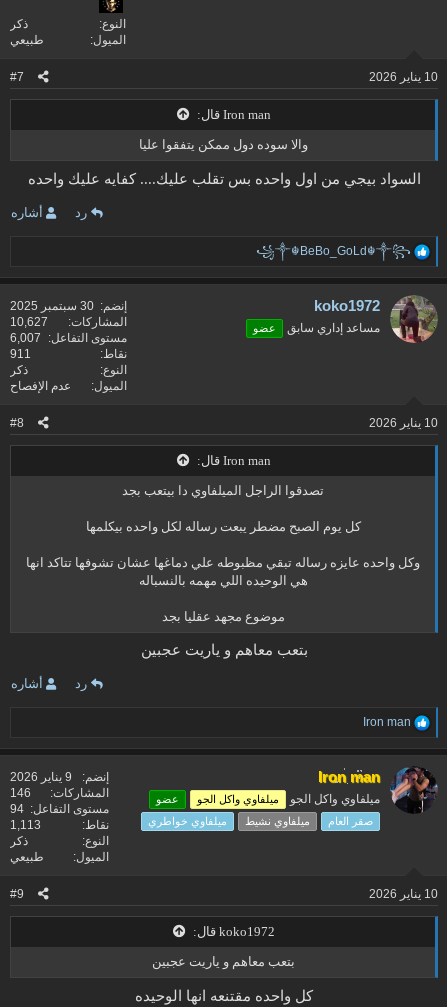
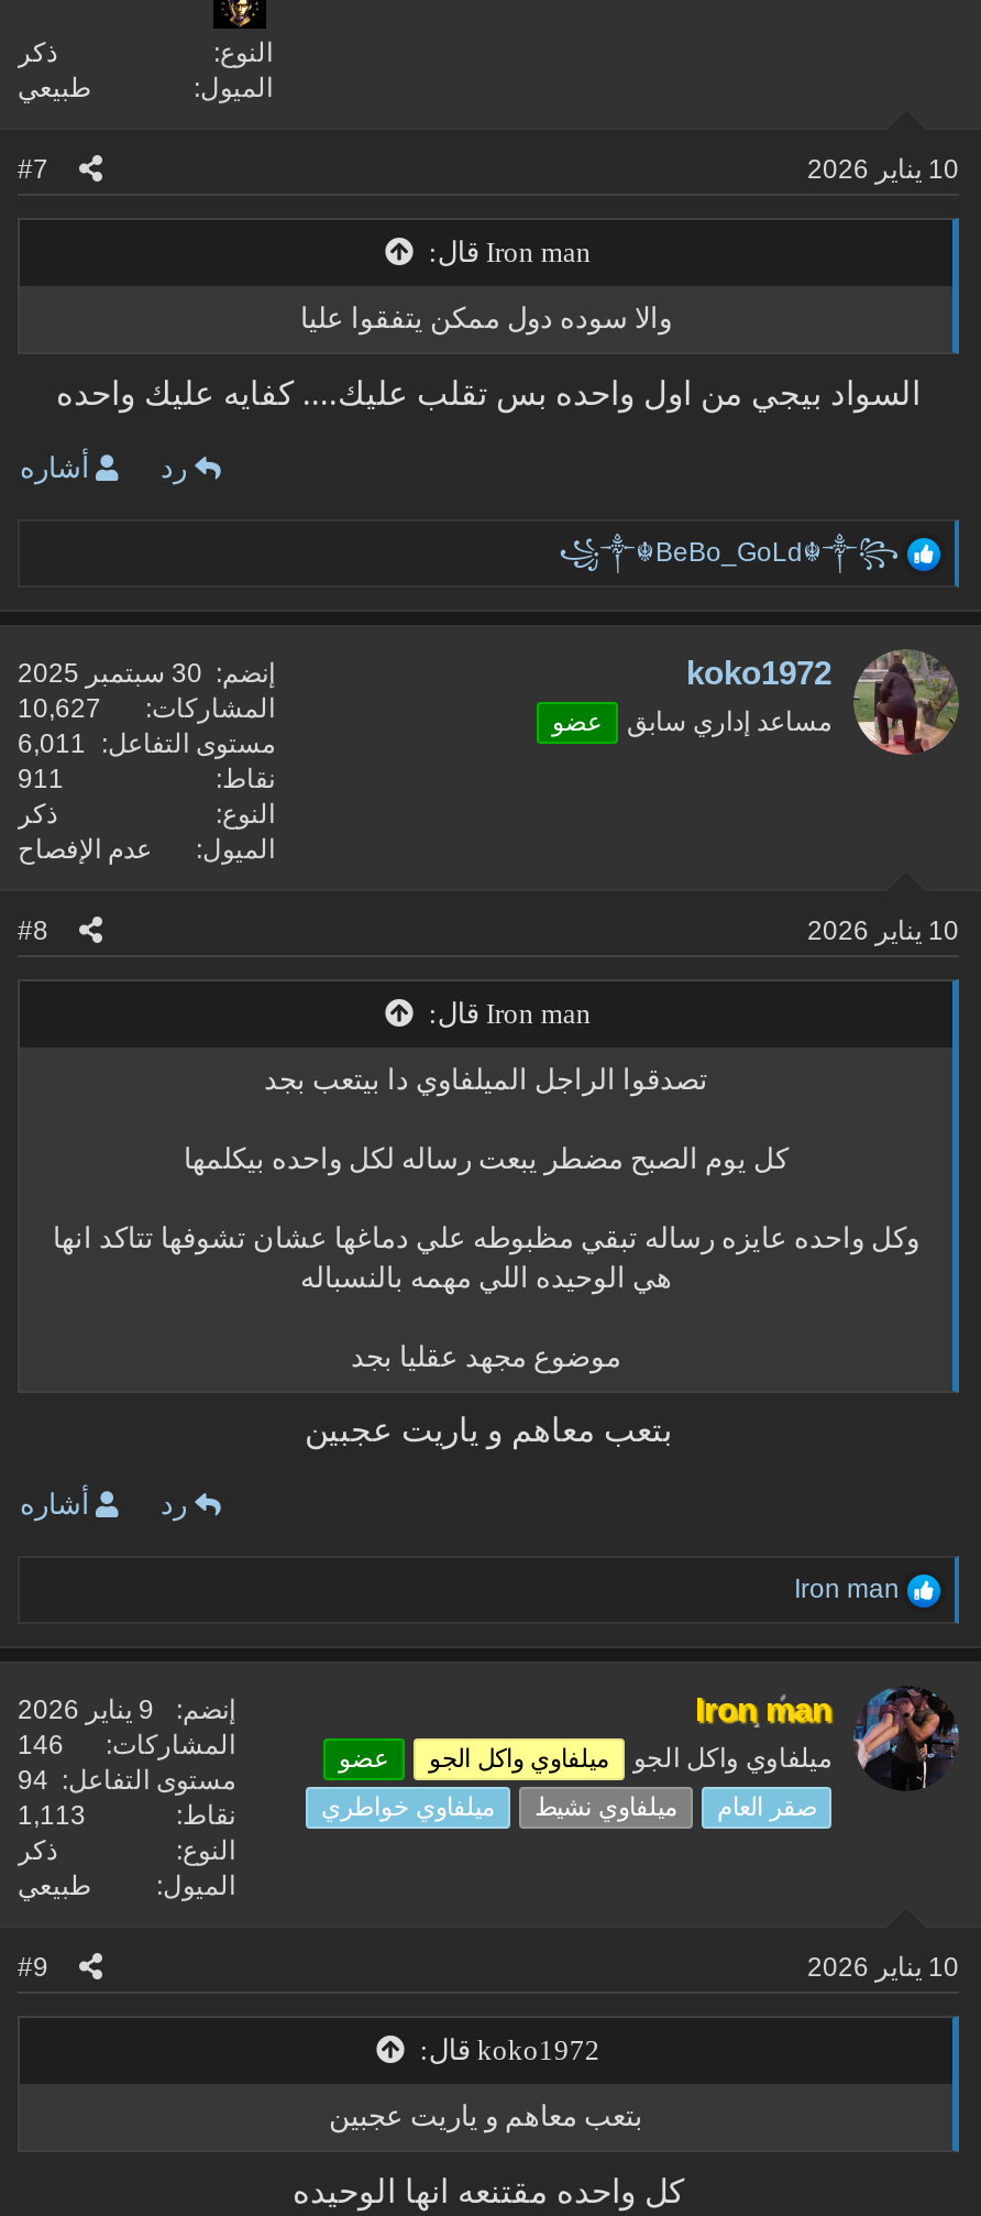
- مستوى التفاعل 6,007
+ مستوى التفاعل 6,011
